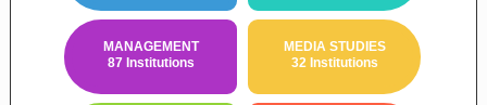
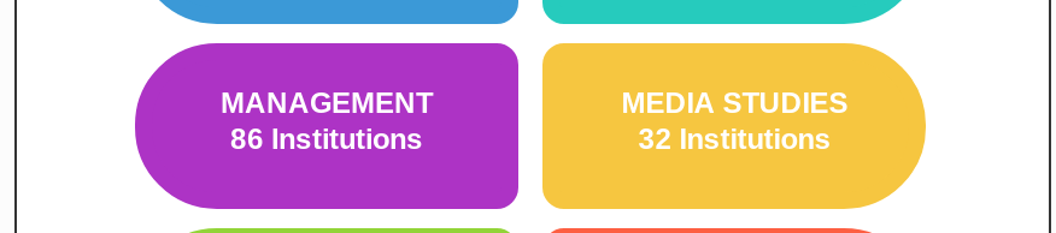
- 87 Institutions
+ 86 Institutions
